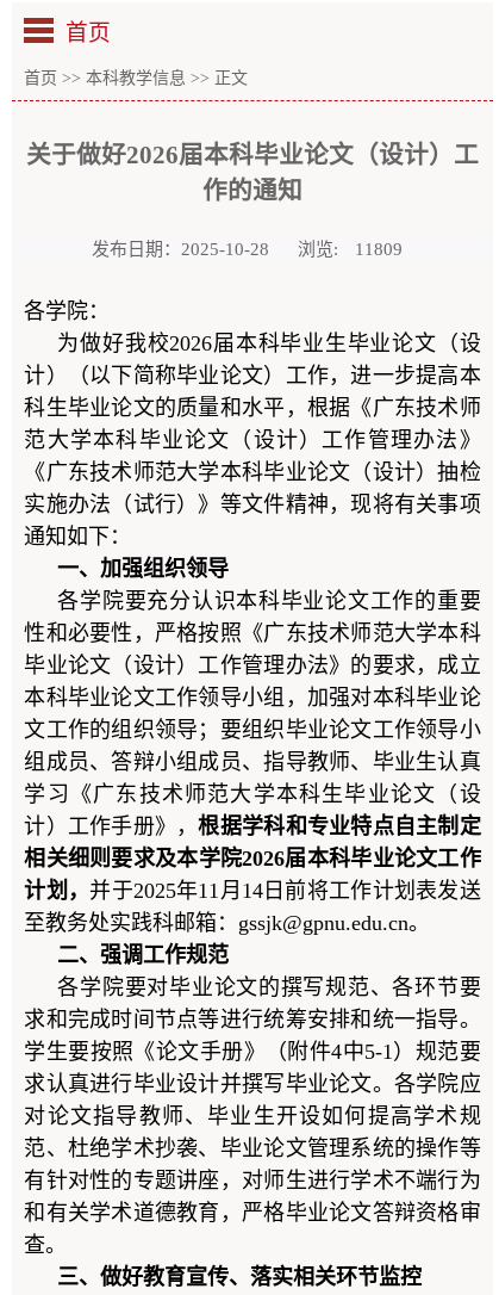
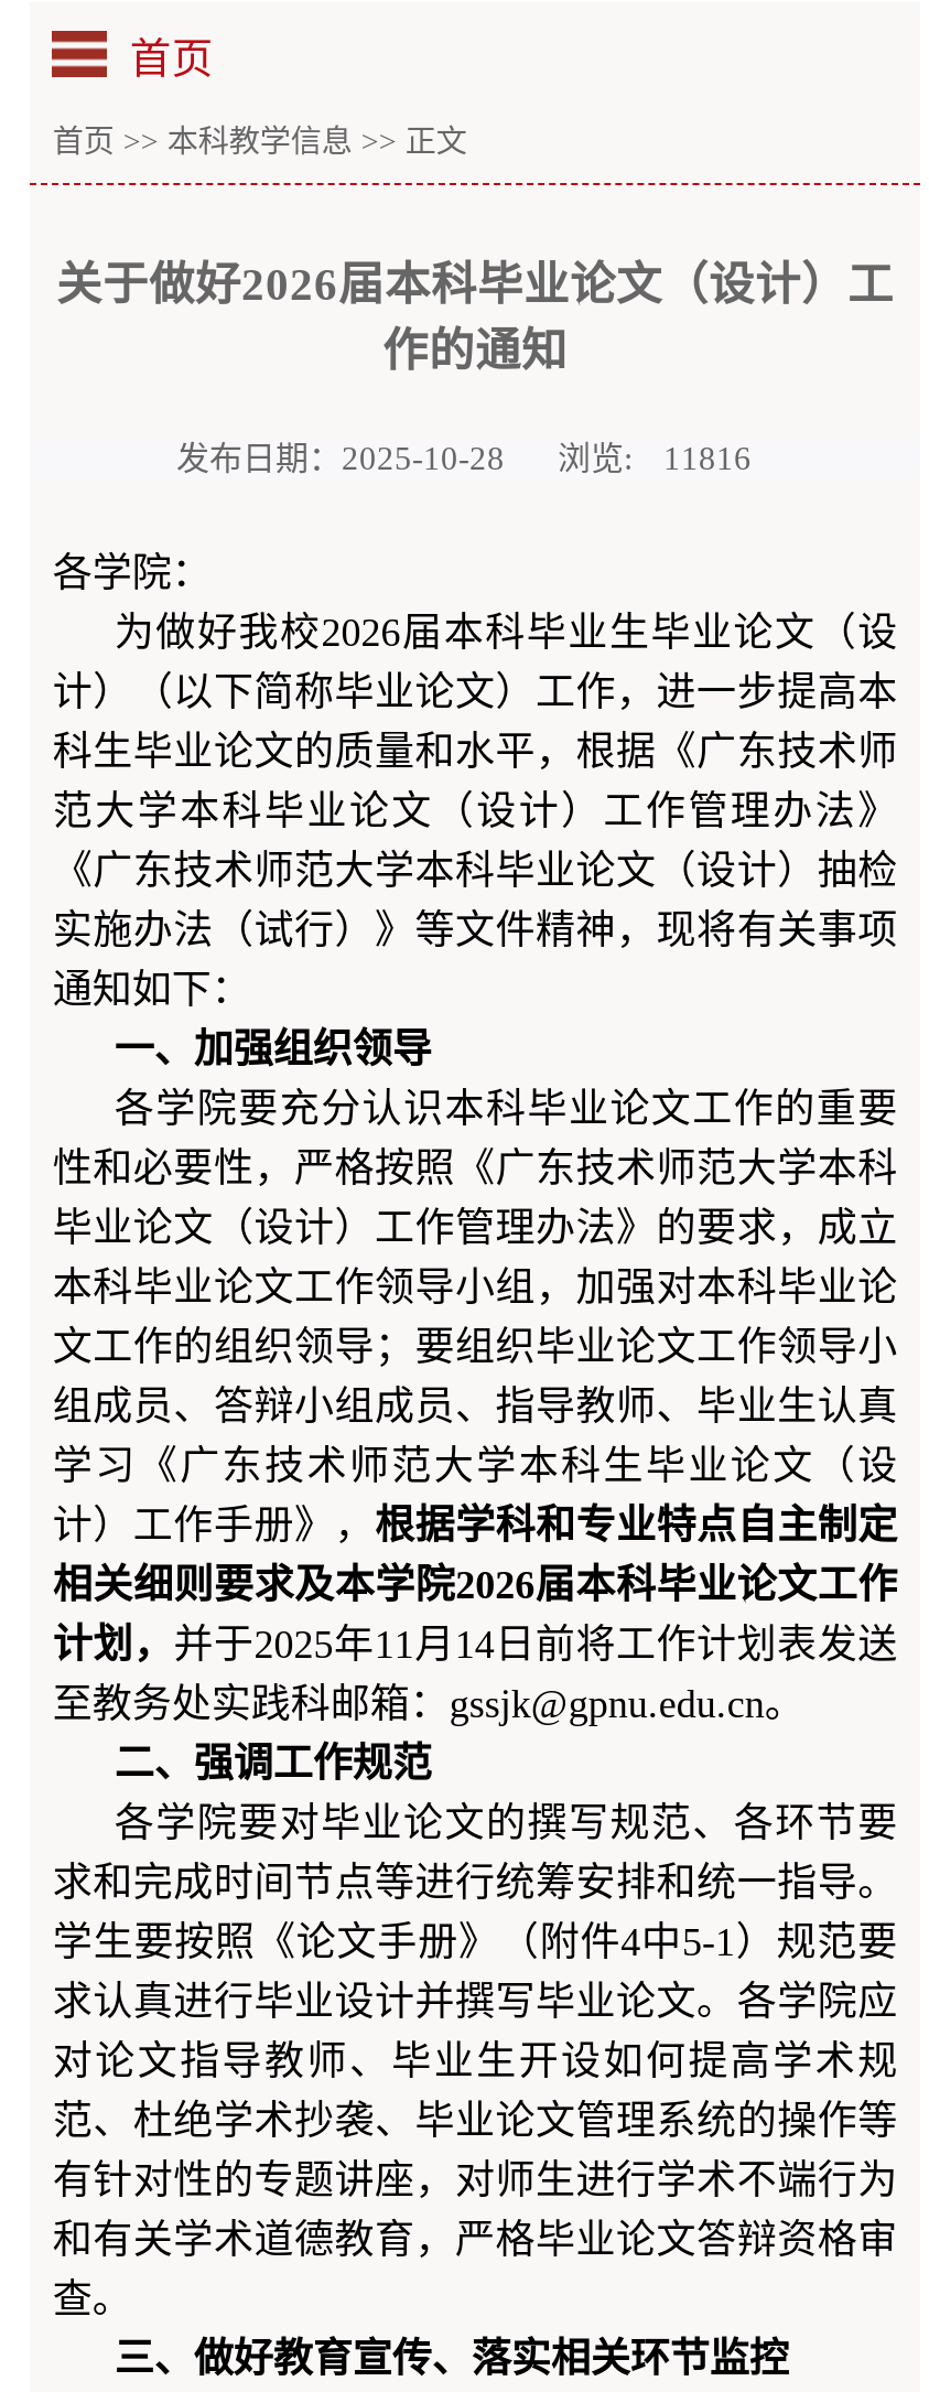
- 发布日期：2025-10-28 浏览: 11809
+ 发布日期：2025-10-28 浏览: 11816
